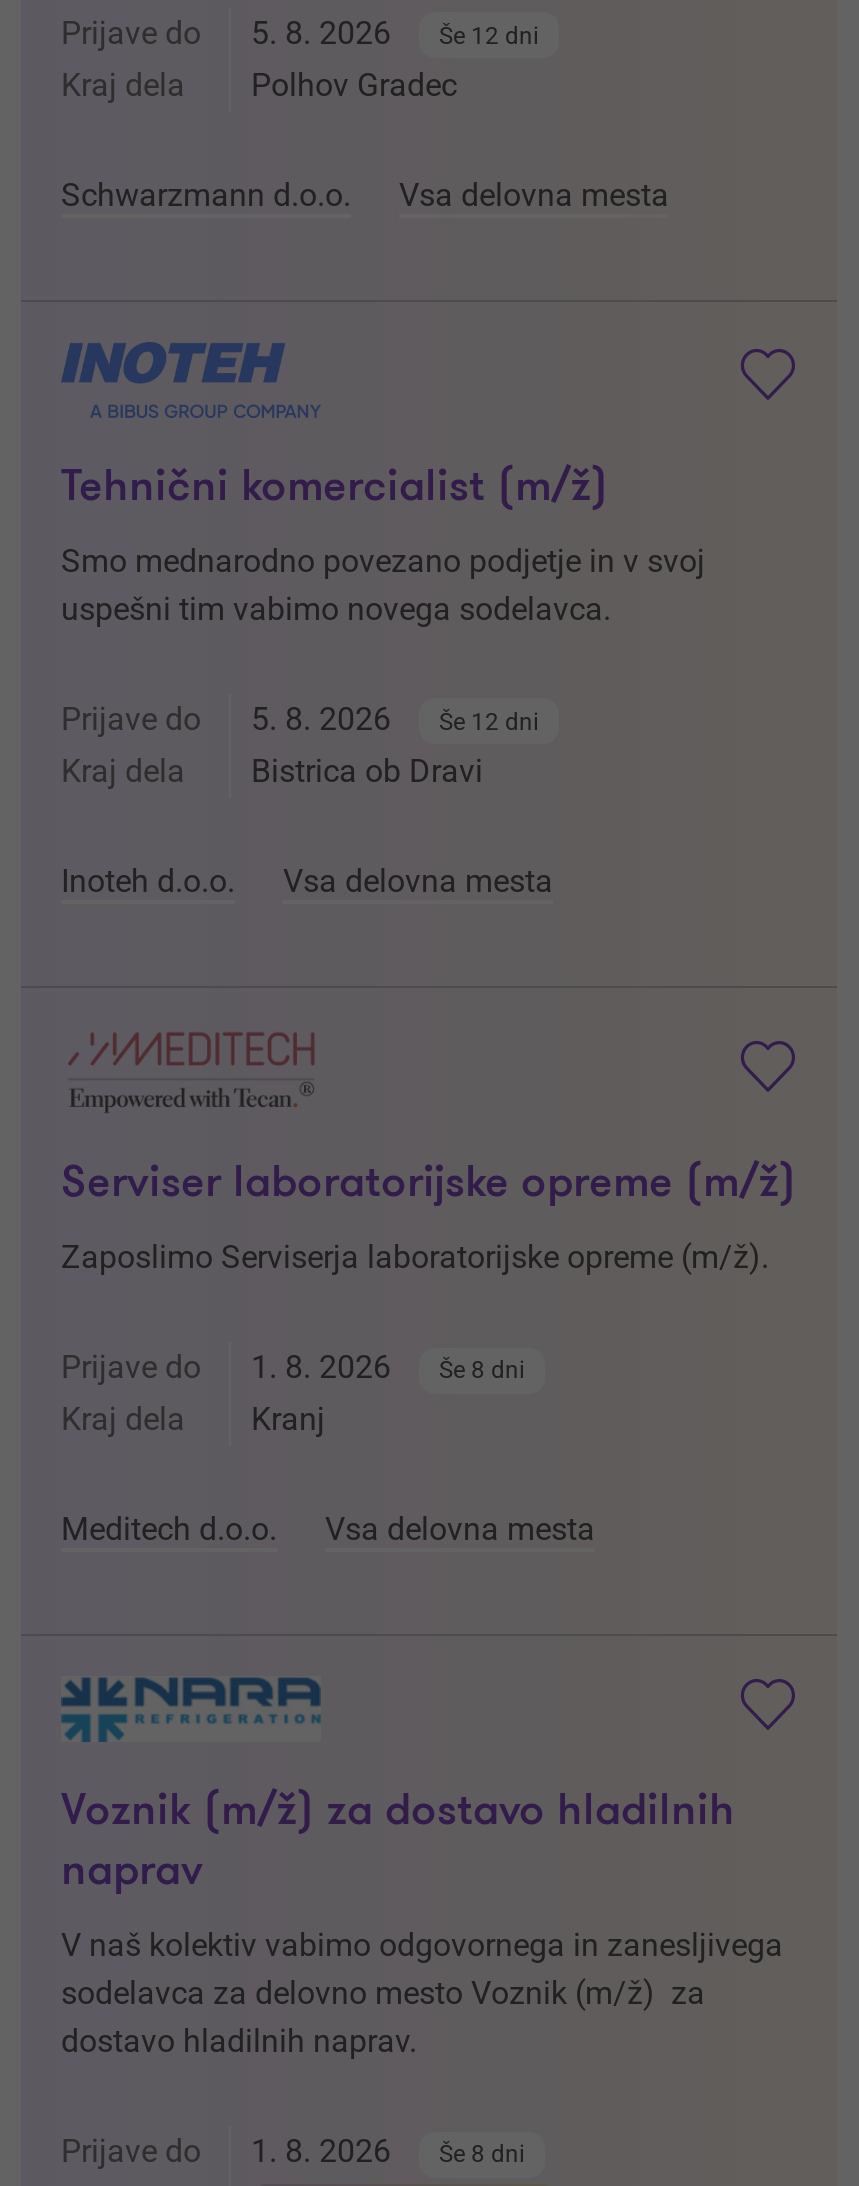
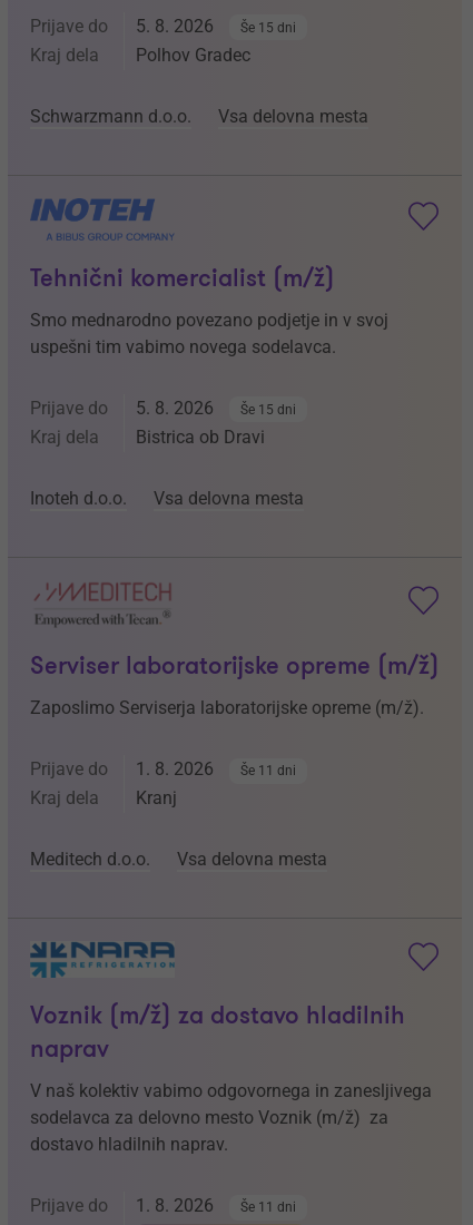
- Prijave do 5. 8. 2026 Še 12 dni
+ Prijave do 5. 8. 2026 Še 15 dni

- Prijave do 5. 8. 2026 Še 12 dni
+ Prijave do 5. 8. 2026 Še 15 dni

- Prijave do 1. 8. 2026 Še 8 dni
+ Prijave do 1. 8. 2026 Še 11 dni

- Prijave do 1. 8. 2026 Še 8 dni
+ Prijave do 1. 8. 2026 Še 11 dni
